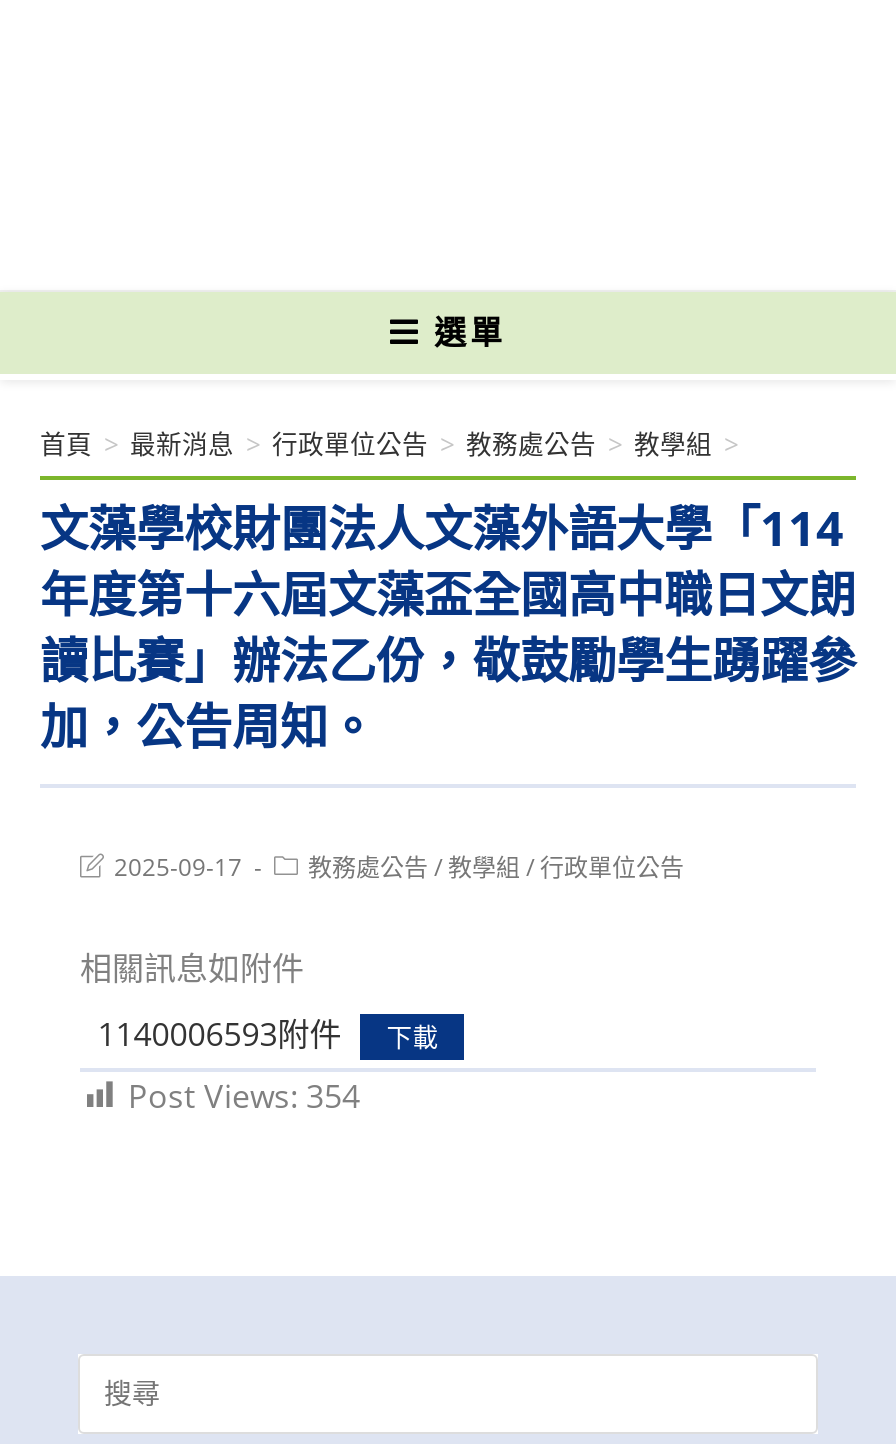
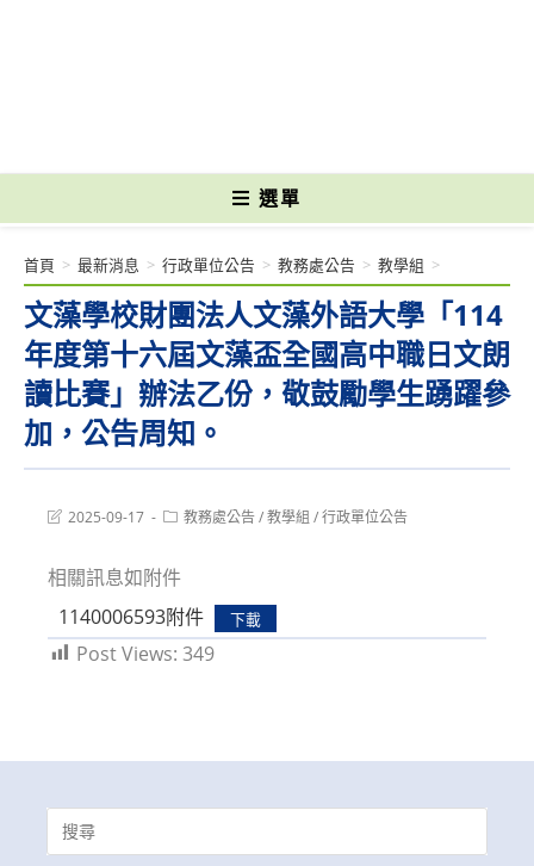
- Post Views: 354
+ Post Views: 349
